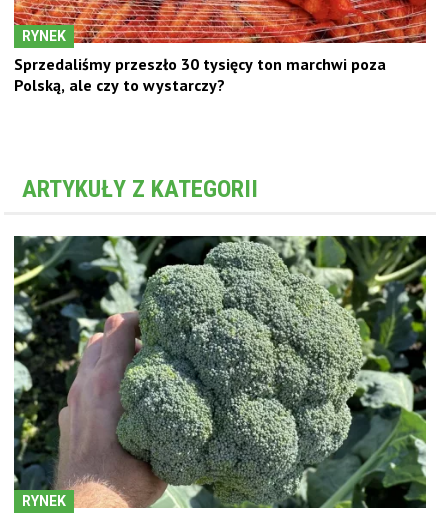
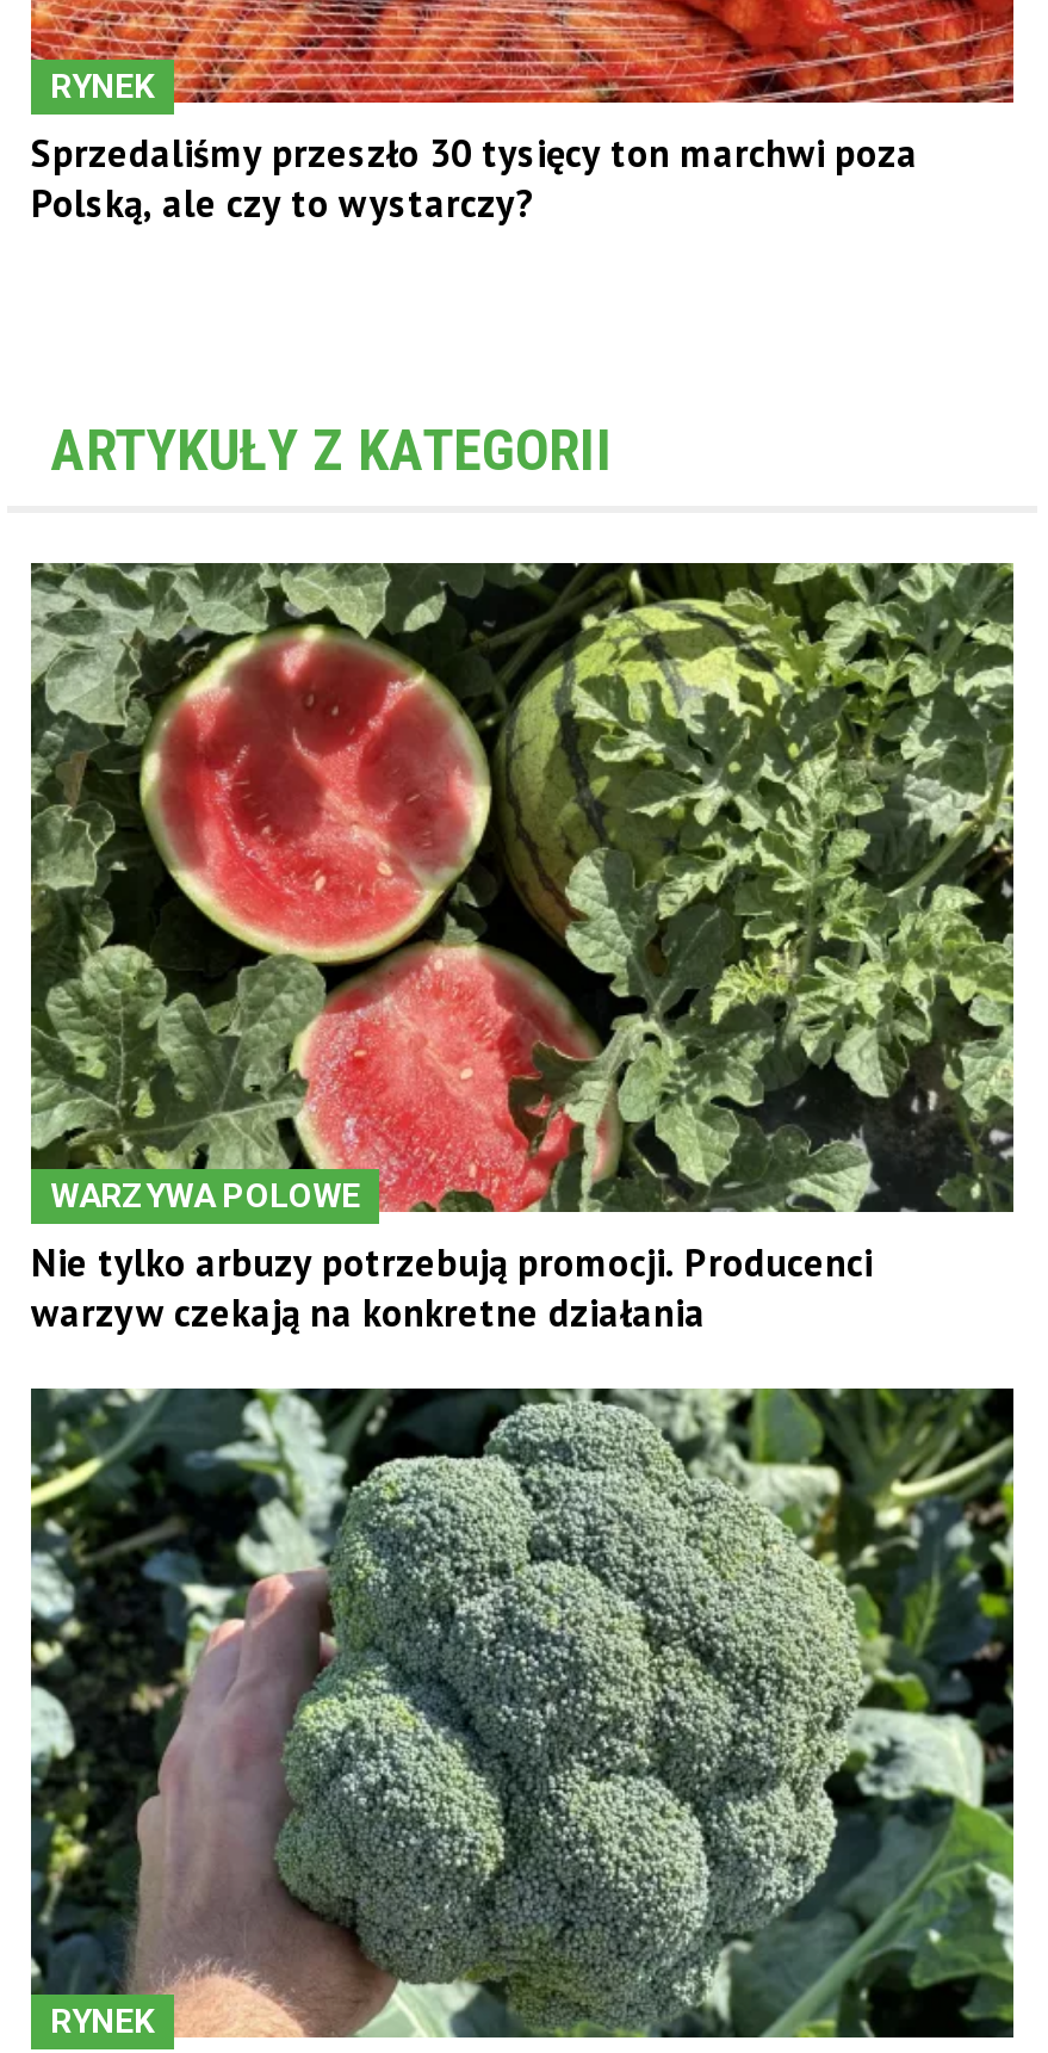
+ [image]
+ WARZYWA POLOWE
+ Nie tylko arbuzy potrzebują promocji. Producenci
+ warzyw czekają na konkretne działania
